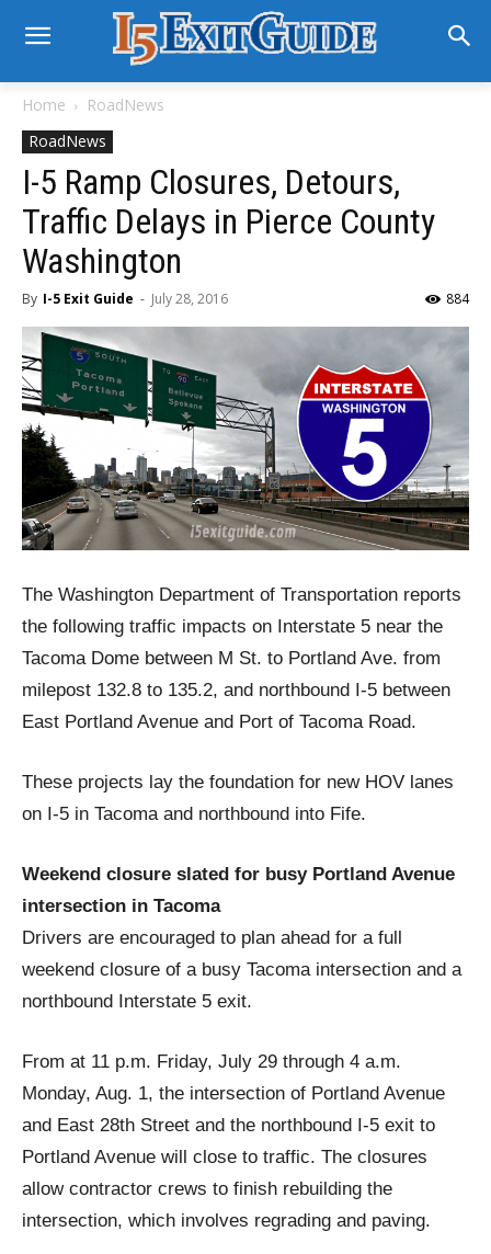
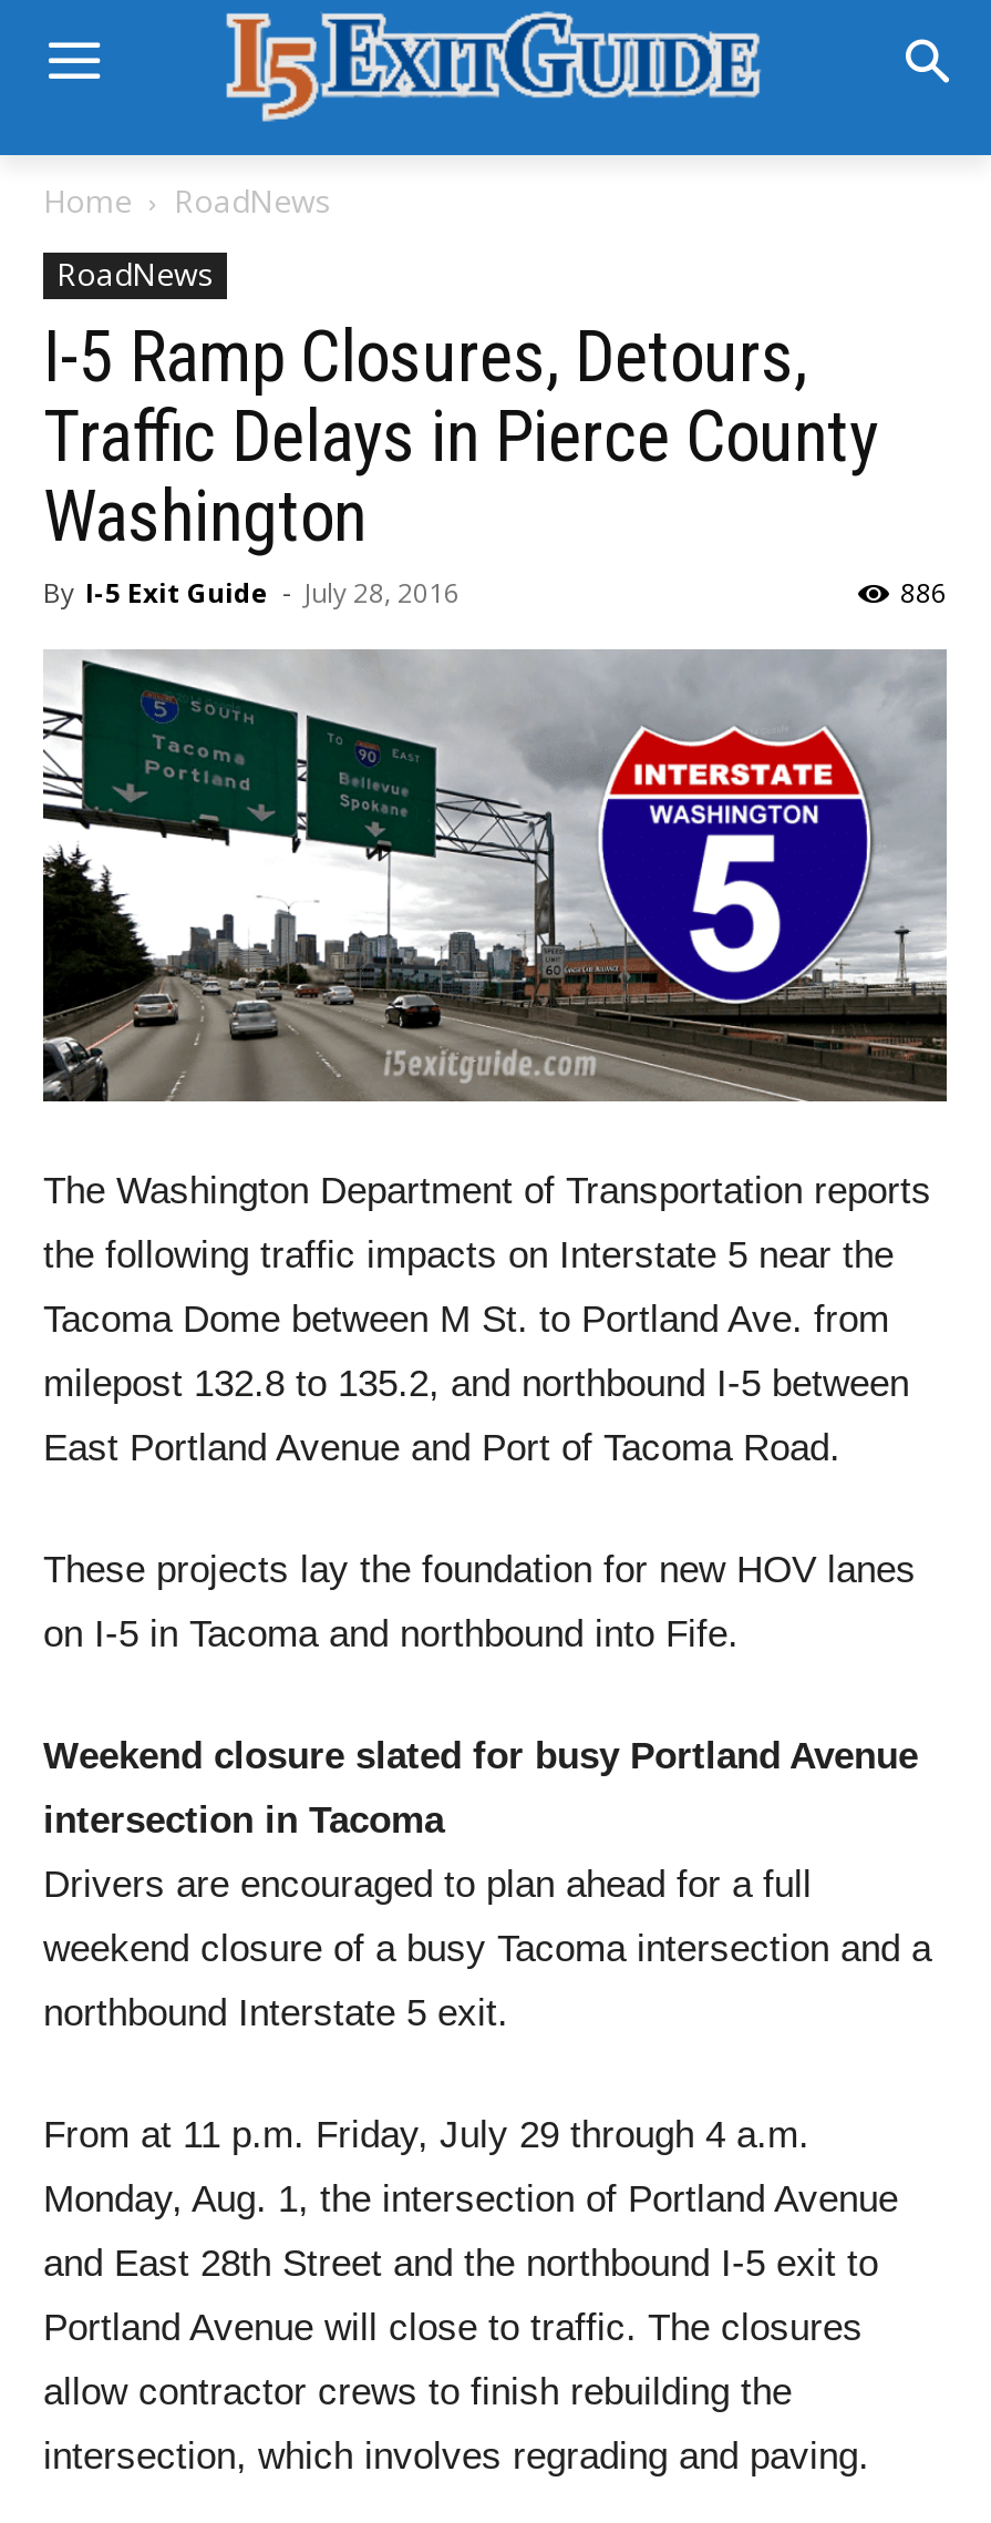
- 884
+ 886
